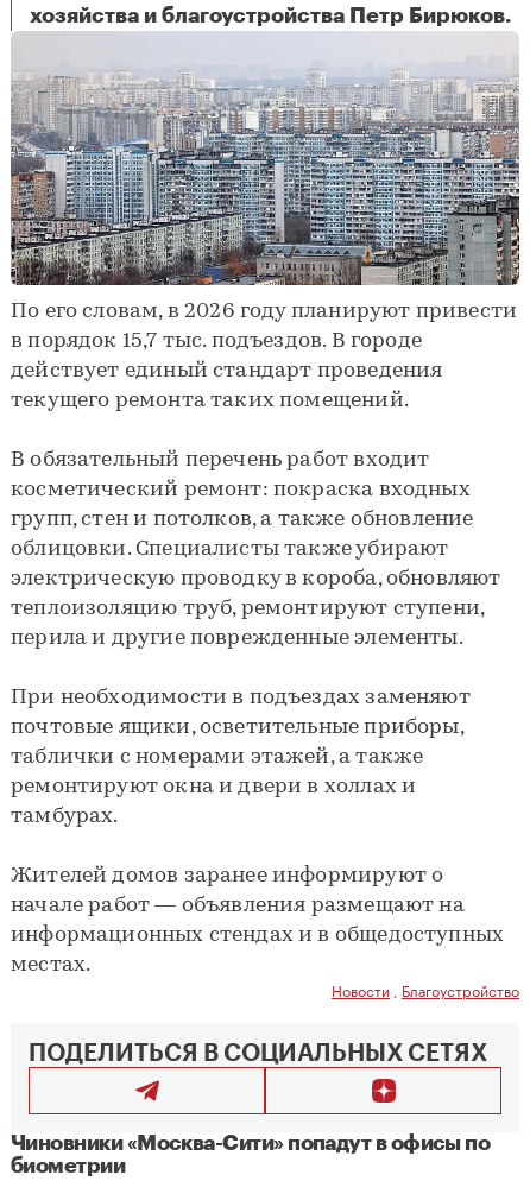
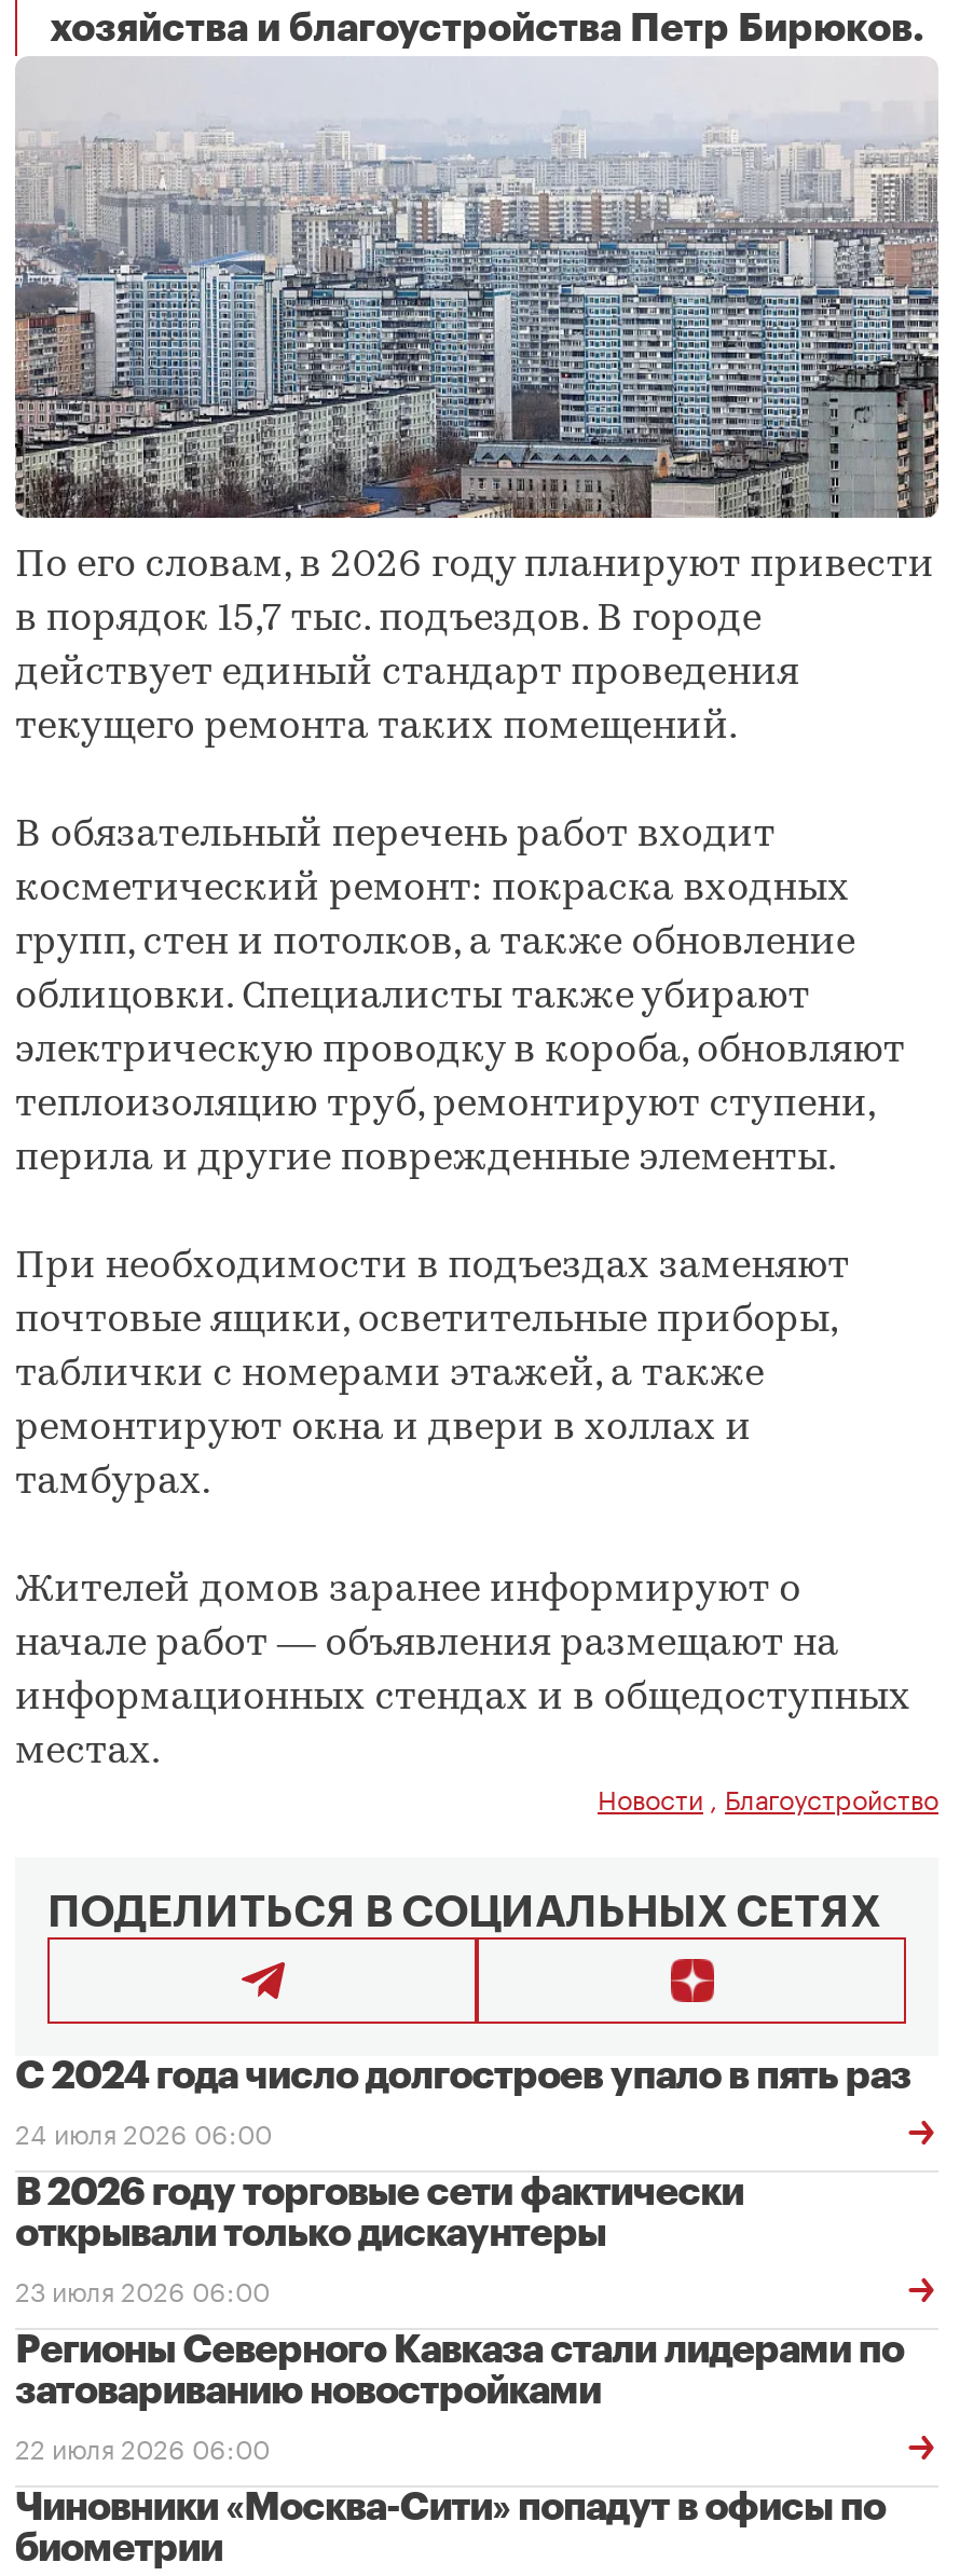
+ С 2024 года число долгостроев упало в пять раз
+ 24 июля 2026 06:00
+ В 2026 году торговые сети фактически
+ открывали только дискаунтеры
+ 23 июля 2026 06:00
+ Регионы Северного Кавказа стали лидерами по
+ затовариванию новостройками
+ 22 июля 2026 06:00
